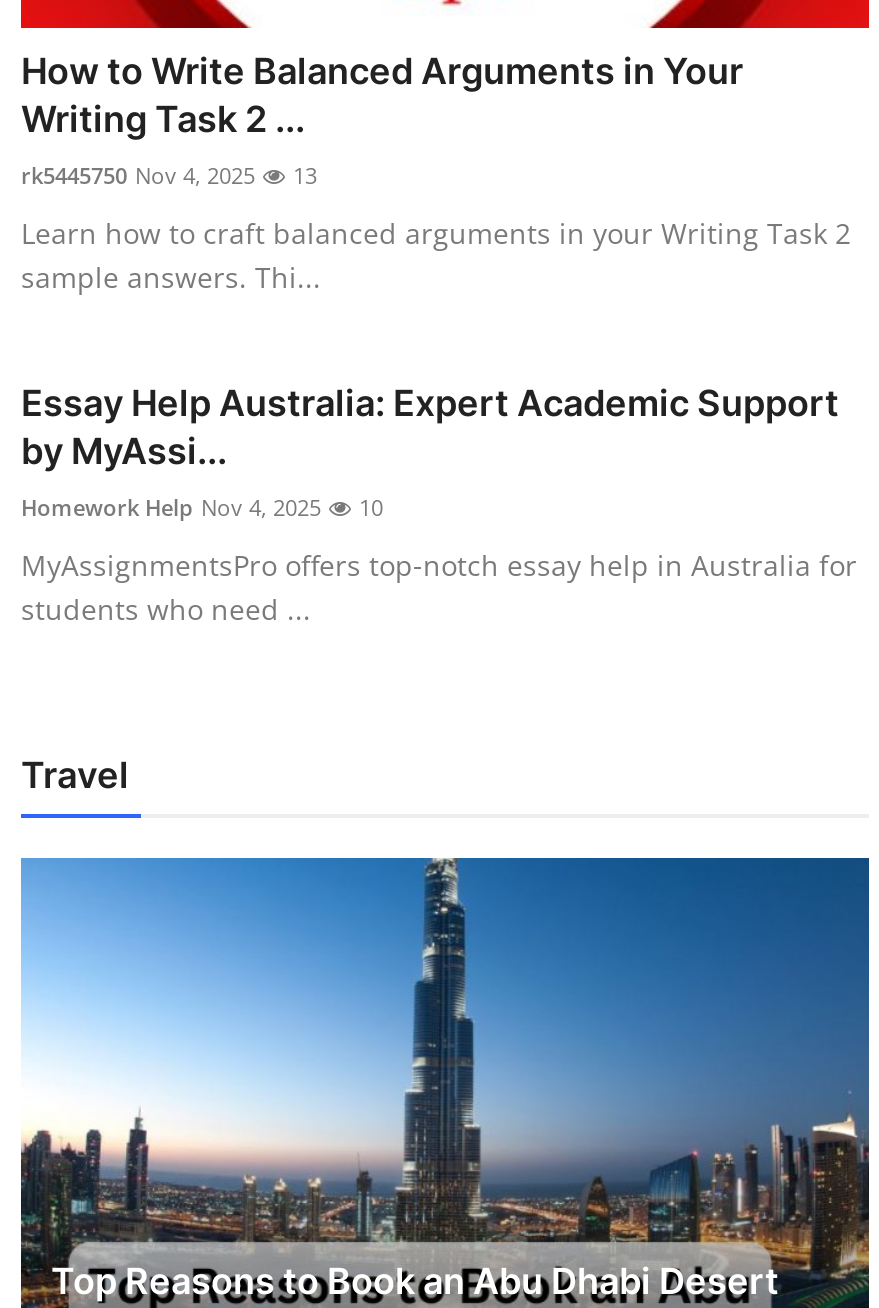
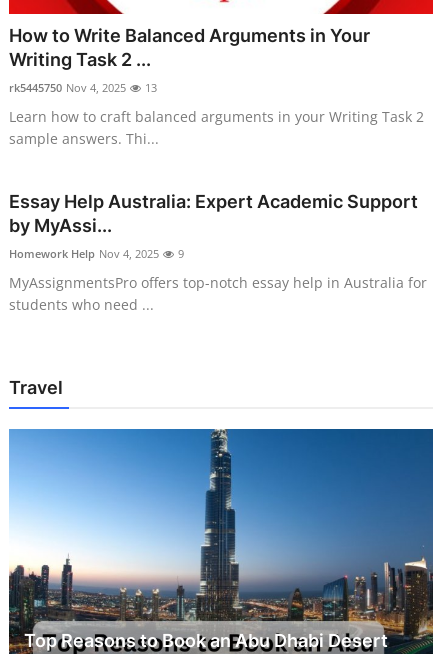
- Homework Help Nov 4, 2025 10
+ Homework Help Nov 4, 2025 9
